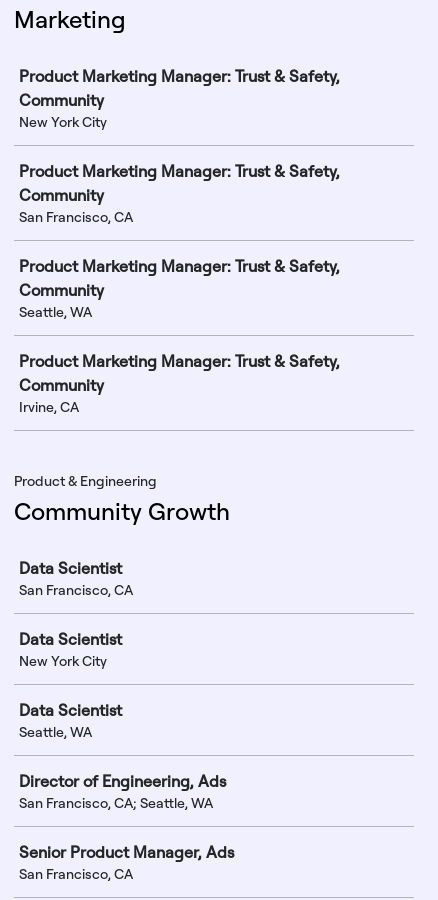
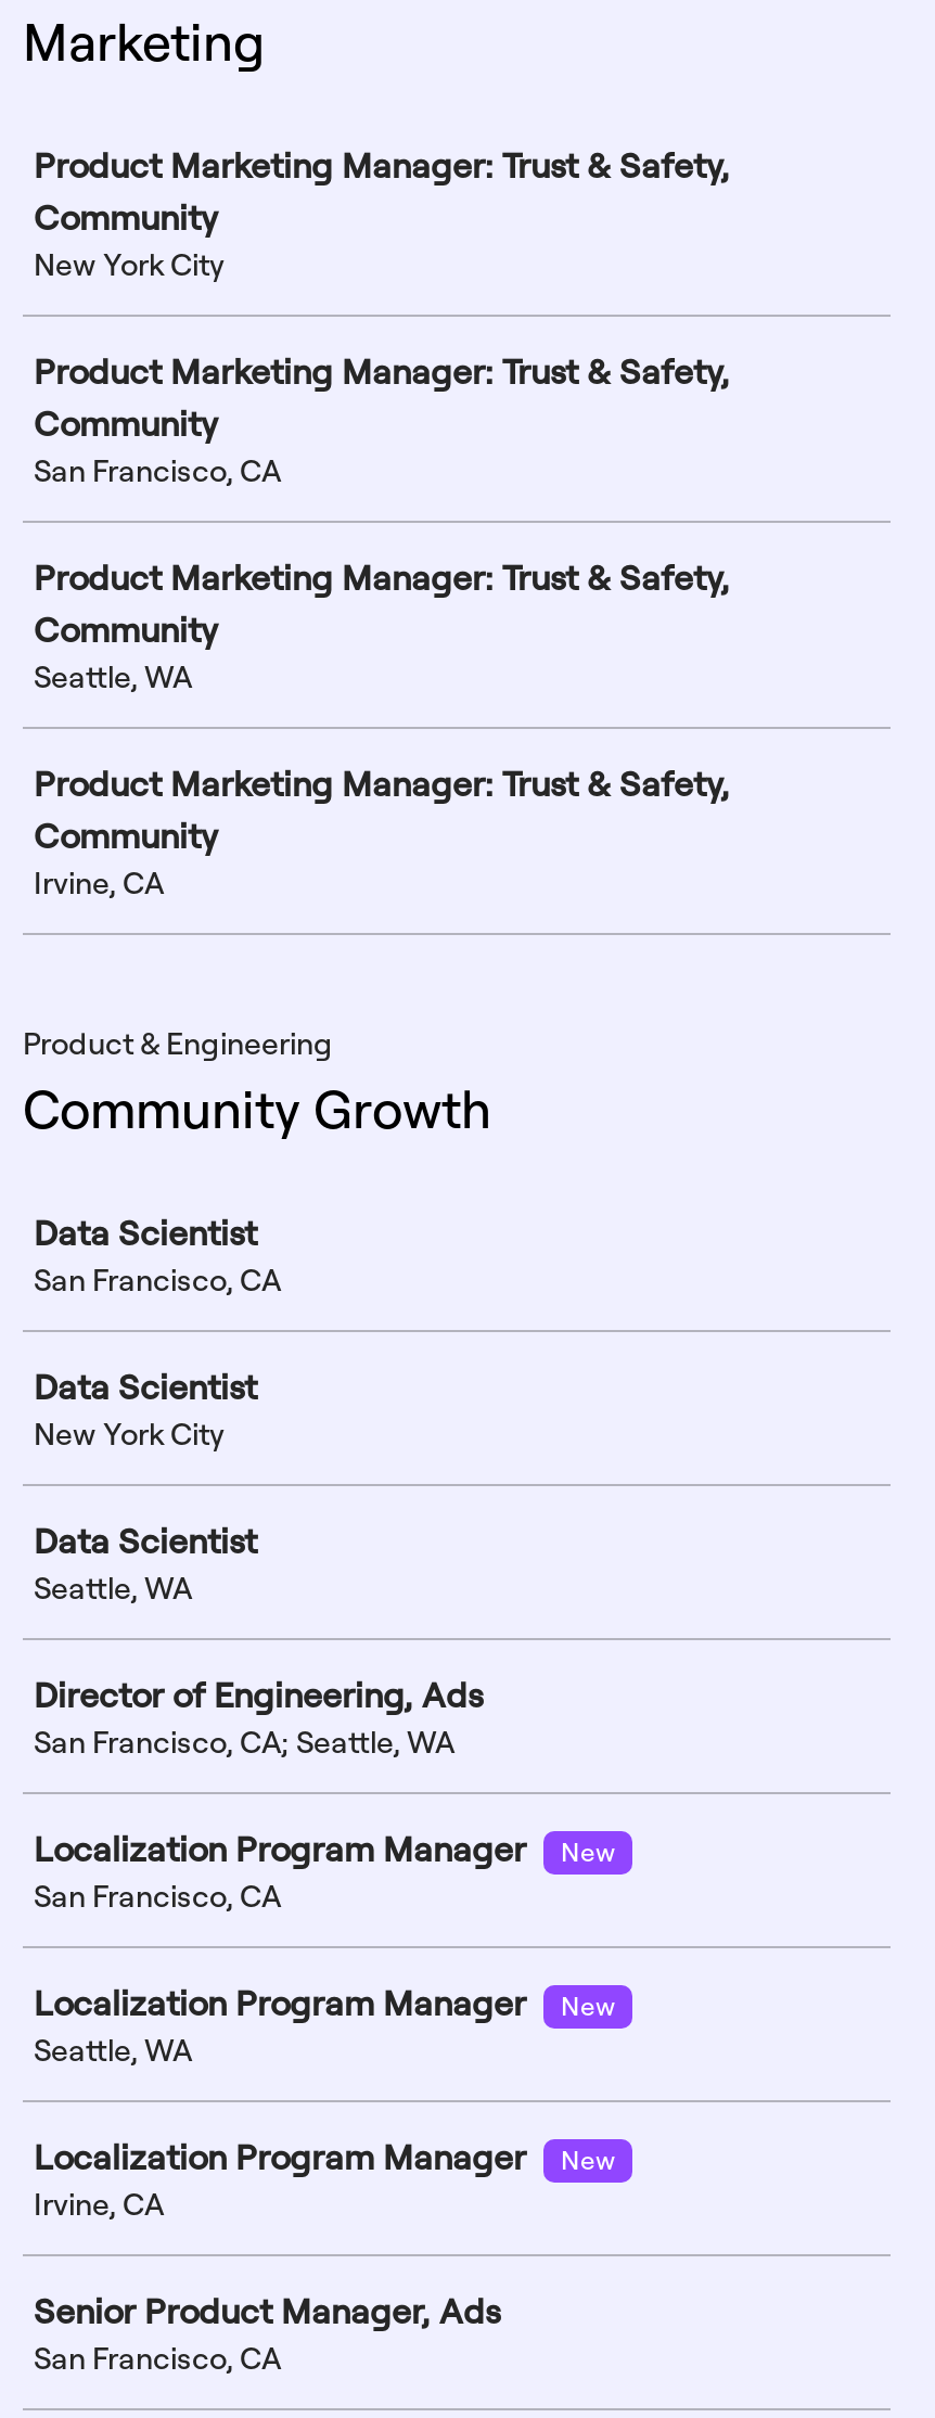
+ Localization Program Manager
+ New
+ San Francisco, CA
+ Localization Program Manager
+ New
+ Seattle, WA
+ Localization Program Manager
+ New
+ Irvine, CA
